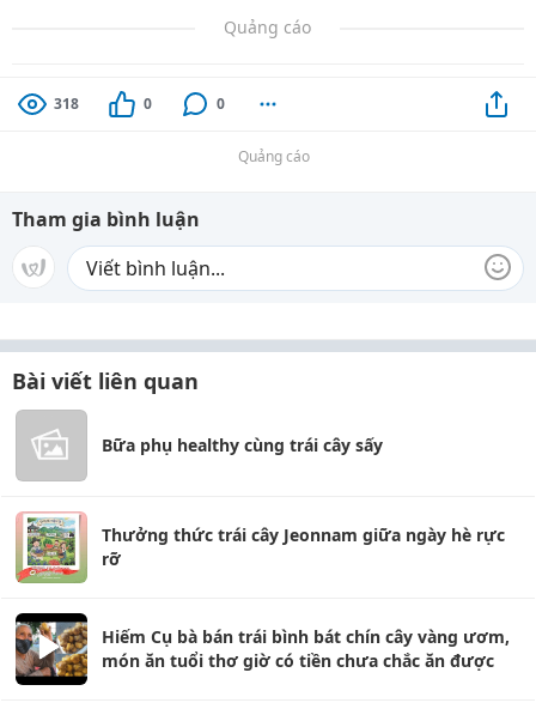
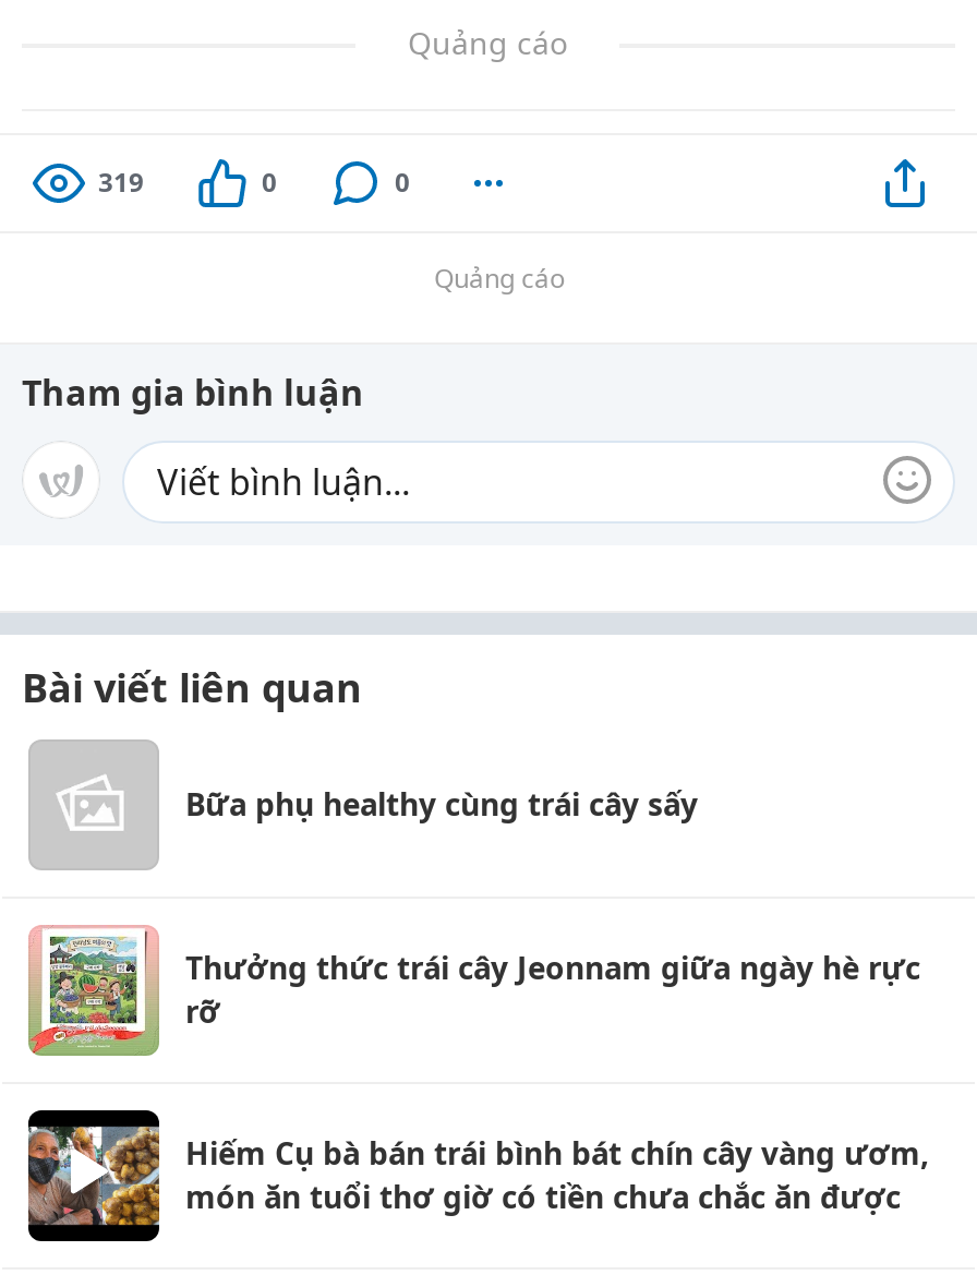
- 318
+ 319
